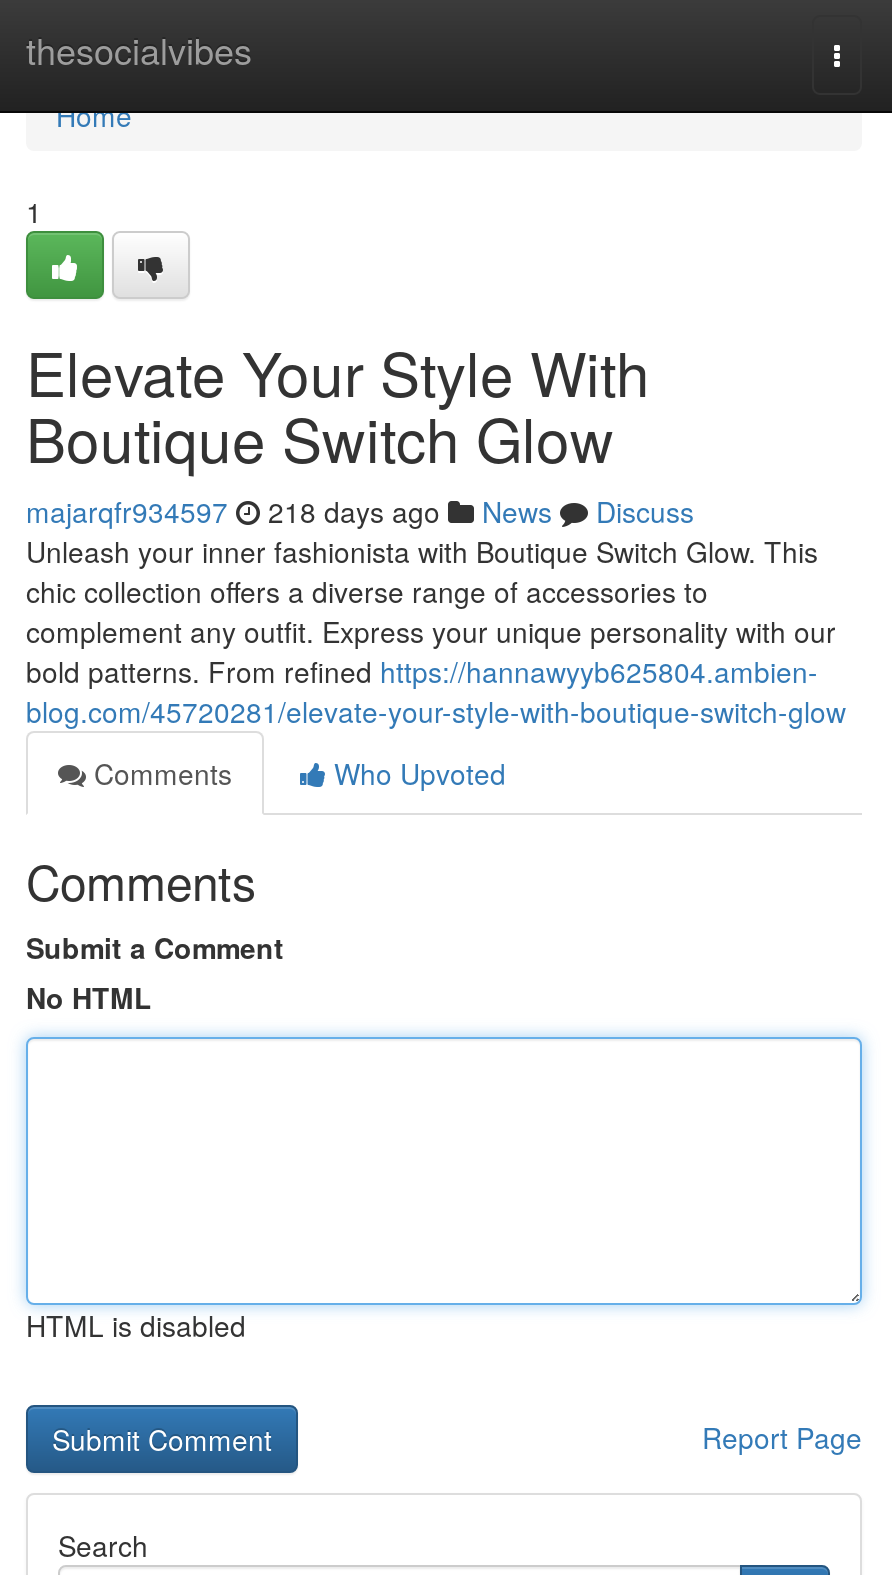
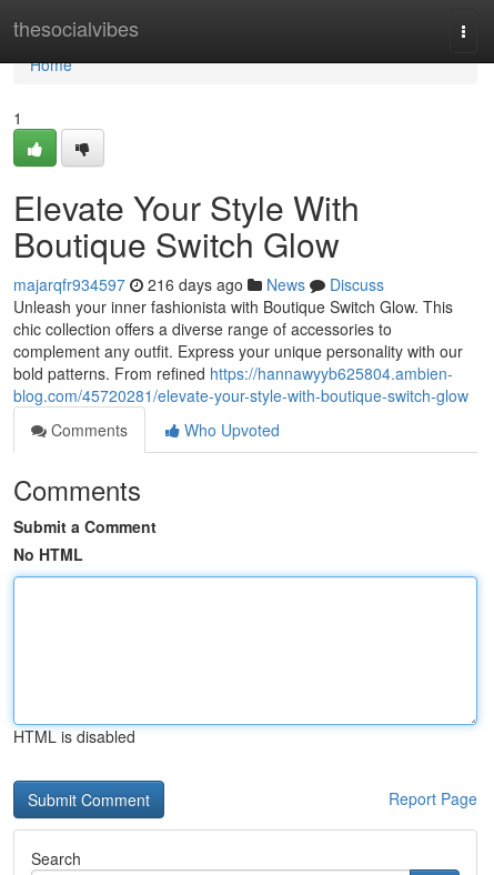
- majarqfr934597 218 days ago News Discuss
+ majarqfr934597 216 days ago News Discuss
